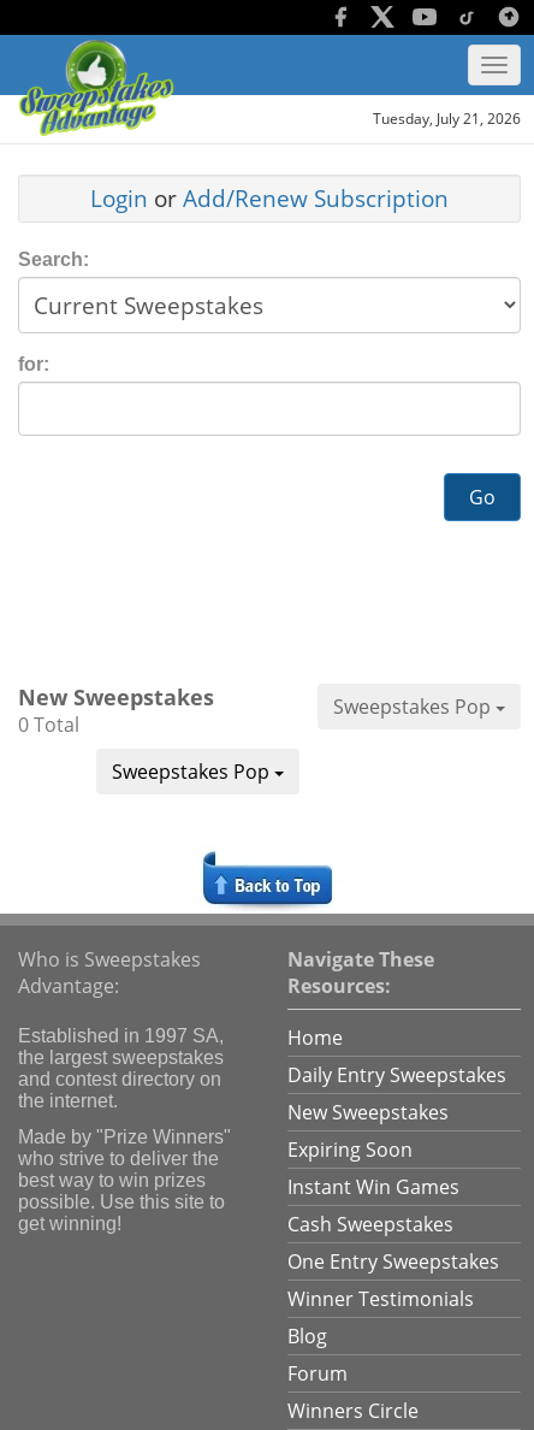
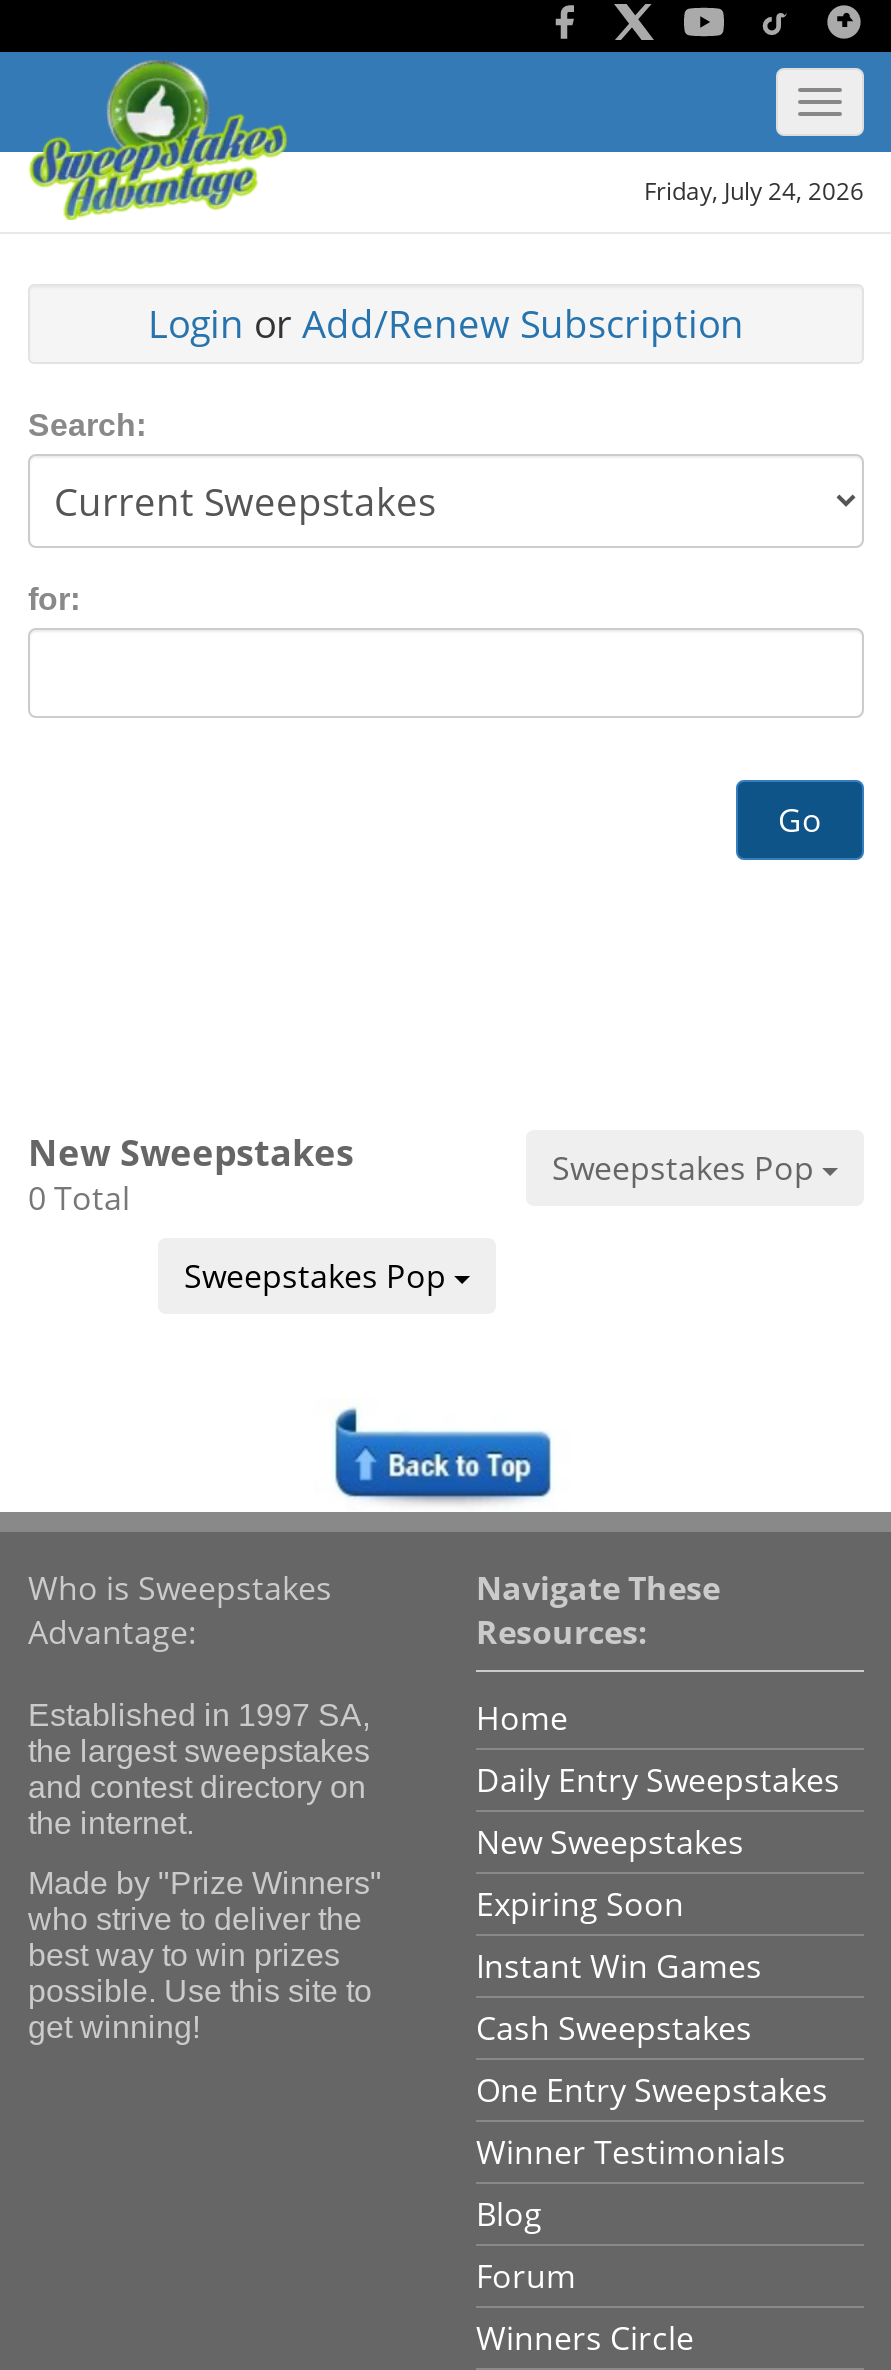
- Tuesday, July 21, 2026
+ Friday, July 24, 2026
